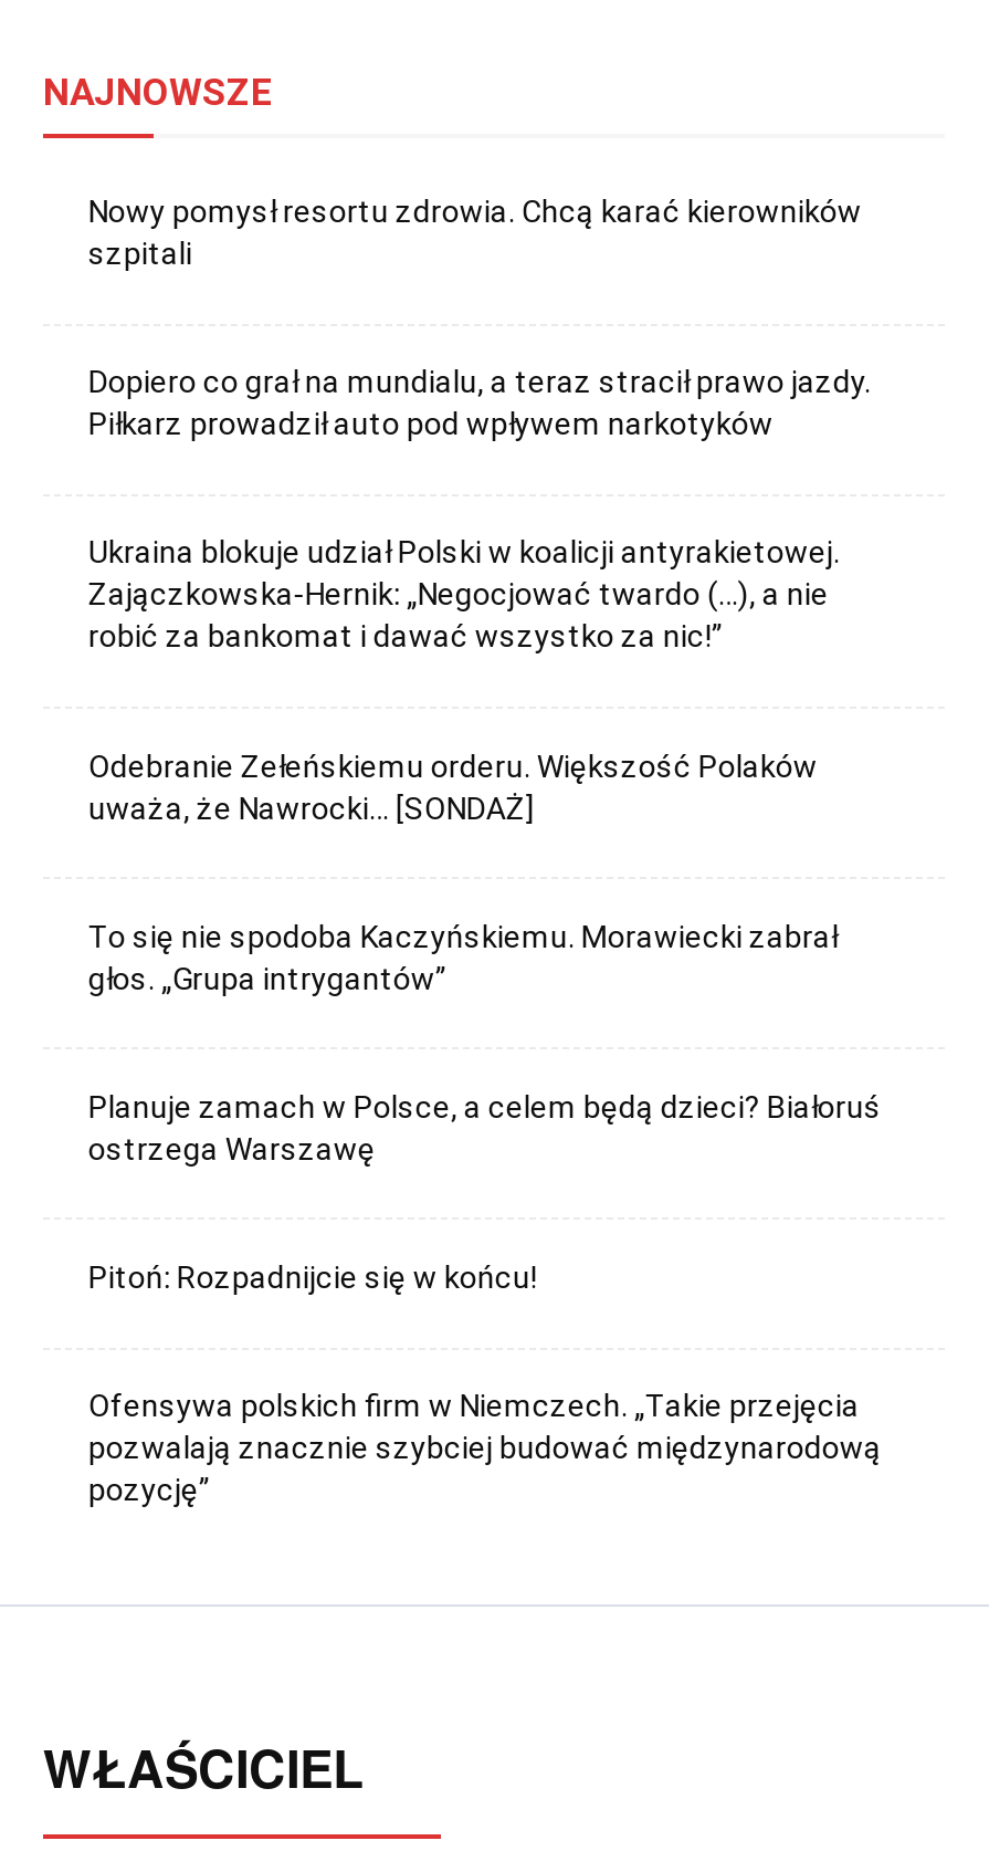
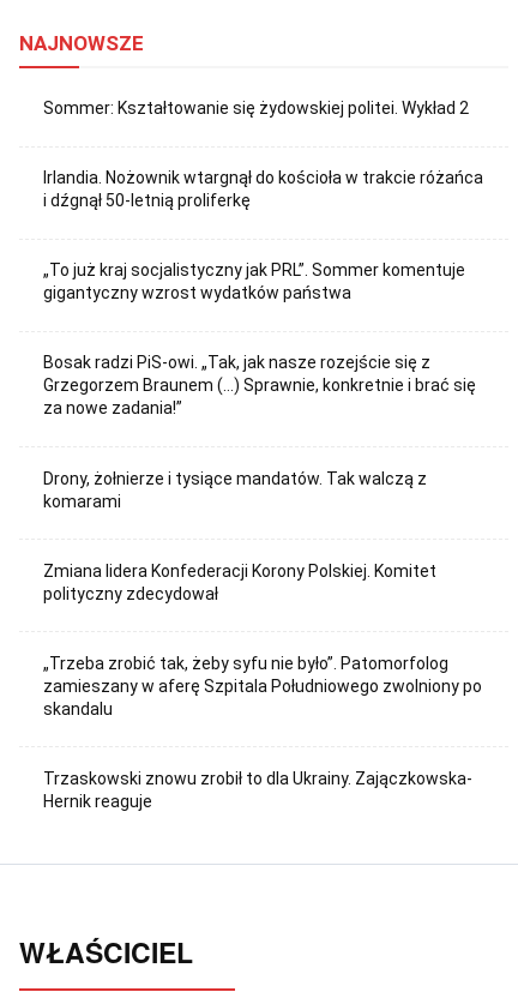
- Nowy pomysł resortu zdrowia. Chcą karać kierowników
- szpitali
+ Sommer: Kształtowanie się żydowskiej politei. Wykład 2

- Dopiero co grał na mundialu, a teraz stracił prawo jazdy.
- Piłkarz prowadził auto pod wpływem narkotyków
+ Irlandia. Nożownik wtargnął do kościoła w trakcie różańca
+ i dźgnął 50-letnią proliferkę

- Ukraina blokuje udział Polski w koalicji antyrakietowej.
- Zajączkowska-Hernik: „Negocjować twardo (…), a nie
- robić za bankomat i dawać wszystko za nic!”
+ „To już kraj socjalistyczny jak PRL”. Sommer komentuje
+ gigantyczny wzrost wydatków państwa

- Odebranie Zełeńskiemu orderu. Większość Polaków
- uważa, że Nawrocki… [SONDAŻ]
+ Bosak radzi PiS-owi. „Tak, jak nasze rozejście się z
+ Grzegorzem Braunem (…) Sprawnie, konkretnie i brać się
+ za nowe zadania!”

- To się nie spodoba Kaczyńskiemu. Morawiecki zabrał
- głos. „Grupa intrygantów”
+ Drony, żołnierze i tysiące mandatów. Tak walczą z
+ komarami

- Planuje zamach w Polsce, a celem będą dzieci? Białoruś
- ostrzega Warszawę
+ Zmiana lidera Konfederacji Korony Polskiej. Komitet
+ polityczny zdecydował

- Pitoń: Rozpadnijcie się w końcu!
+ „Trzeba zrobić tak, żeby syfu nie było”. Patomorfolog
+ zamieszany w aferę Szpitala Południowego zwolniony po
+ skandalu

- Ofensywa polskich firm w Niemczech. „Takie przejęcia
- pozwalają znacznie szybciej budować międzynarodową
- pozycję”
+ Trzaskowski znowu zrobił to dla Ukrainy. Zajączkowska-
+ Hernik reaguje
